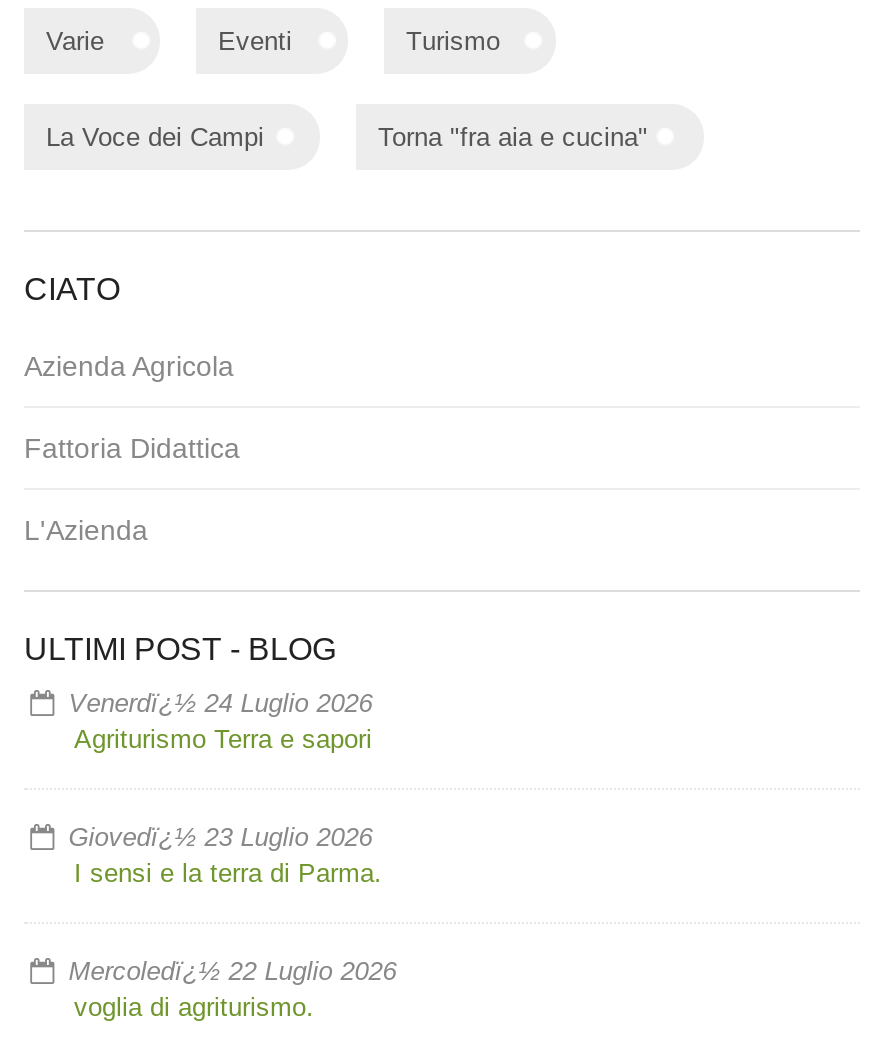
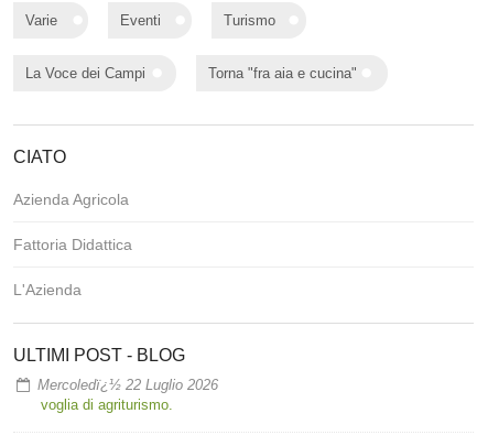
- Venerdï¿½ 24 Luglio 2026
- Agriturismo Terra e sapori
- Giovedï¿½ 23 Luglio 2026
- I sensi e la terra di Parma.
